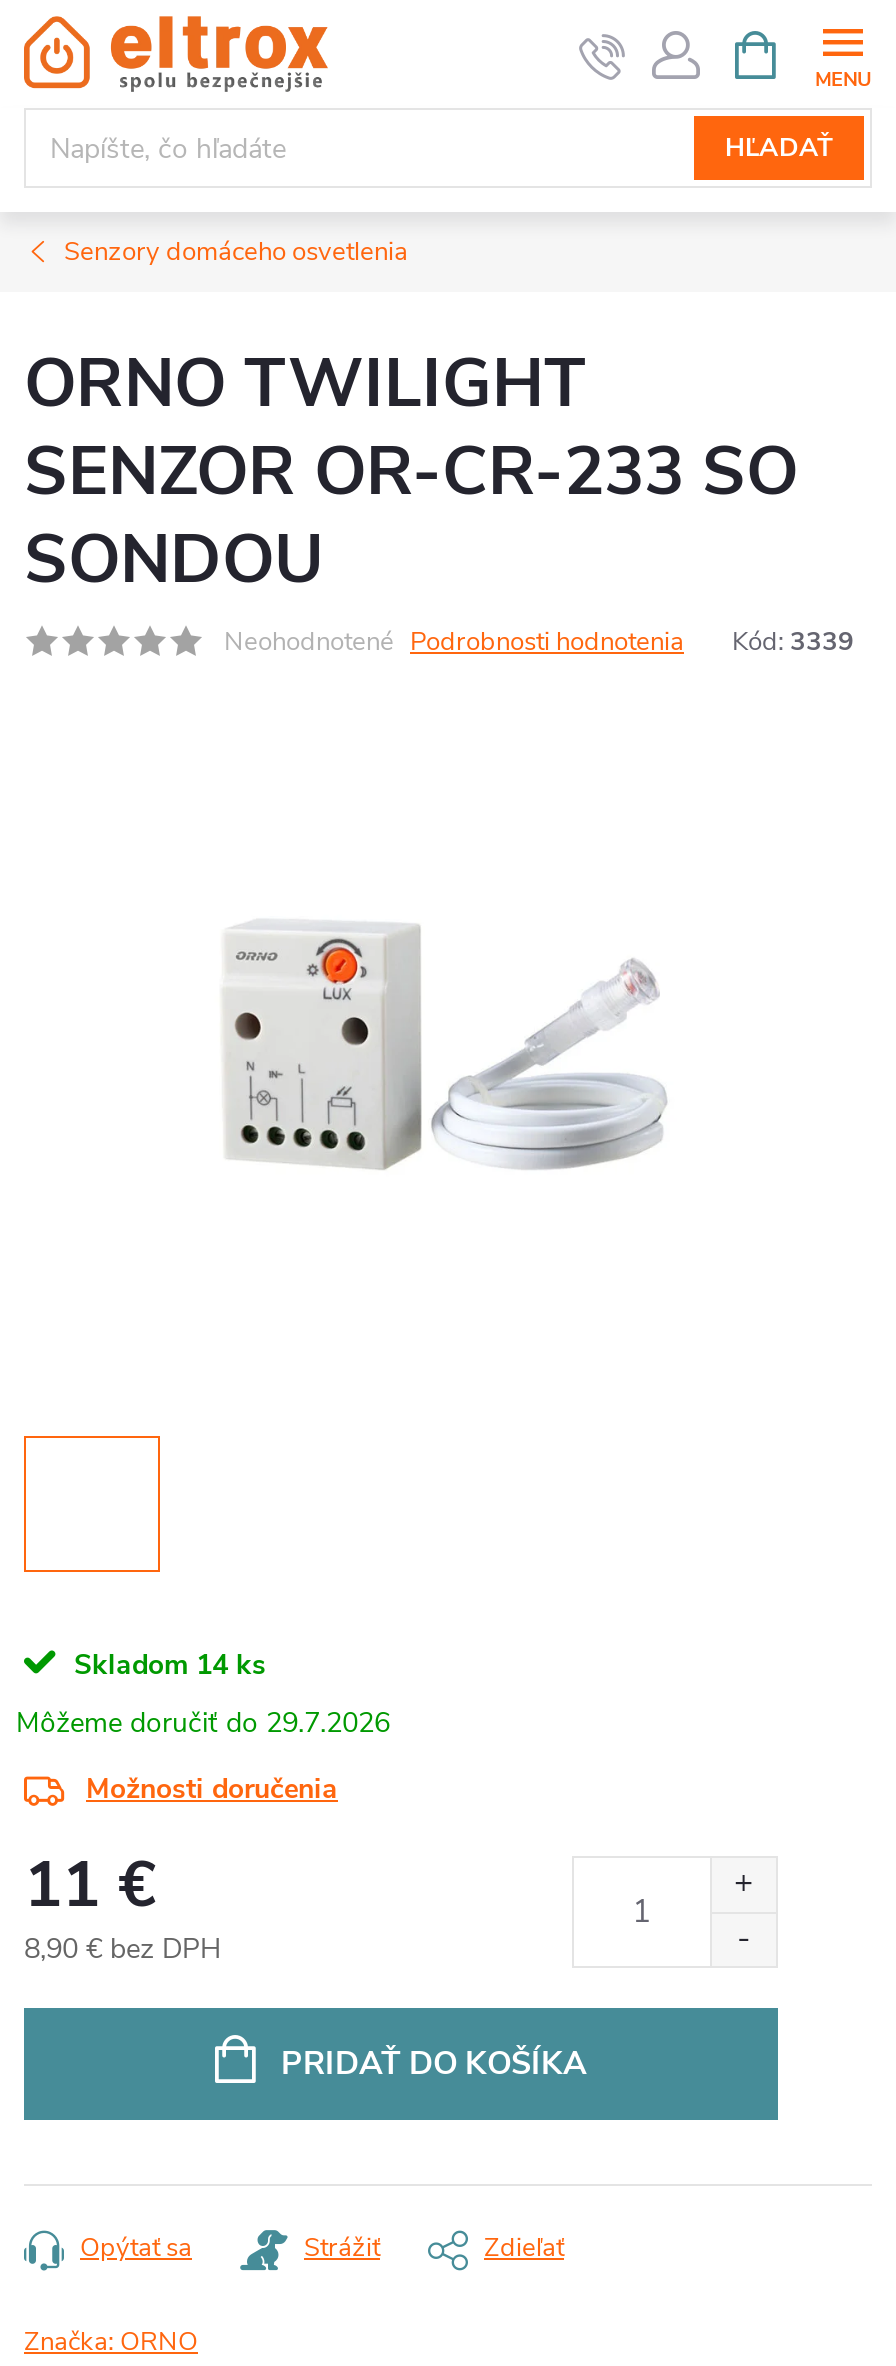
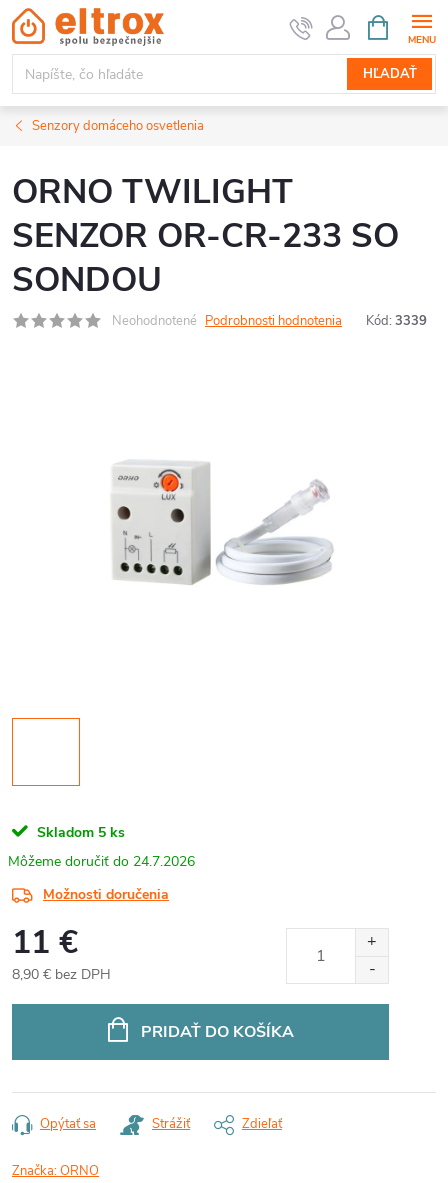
- Skladom 14 ks
+ Skladom 5 ks

- 29.7.2026
+ 24.7.2026
